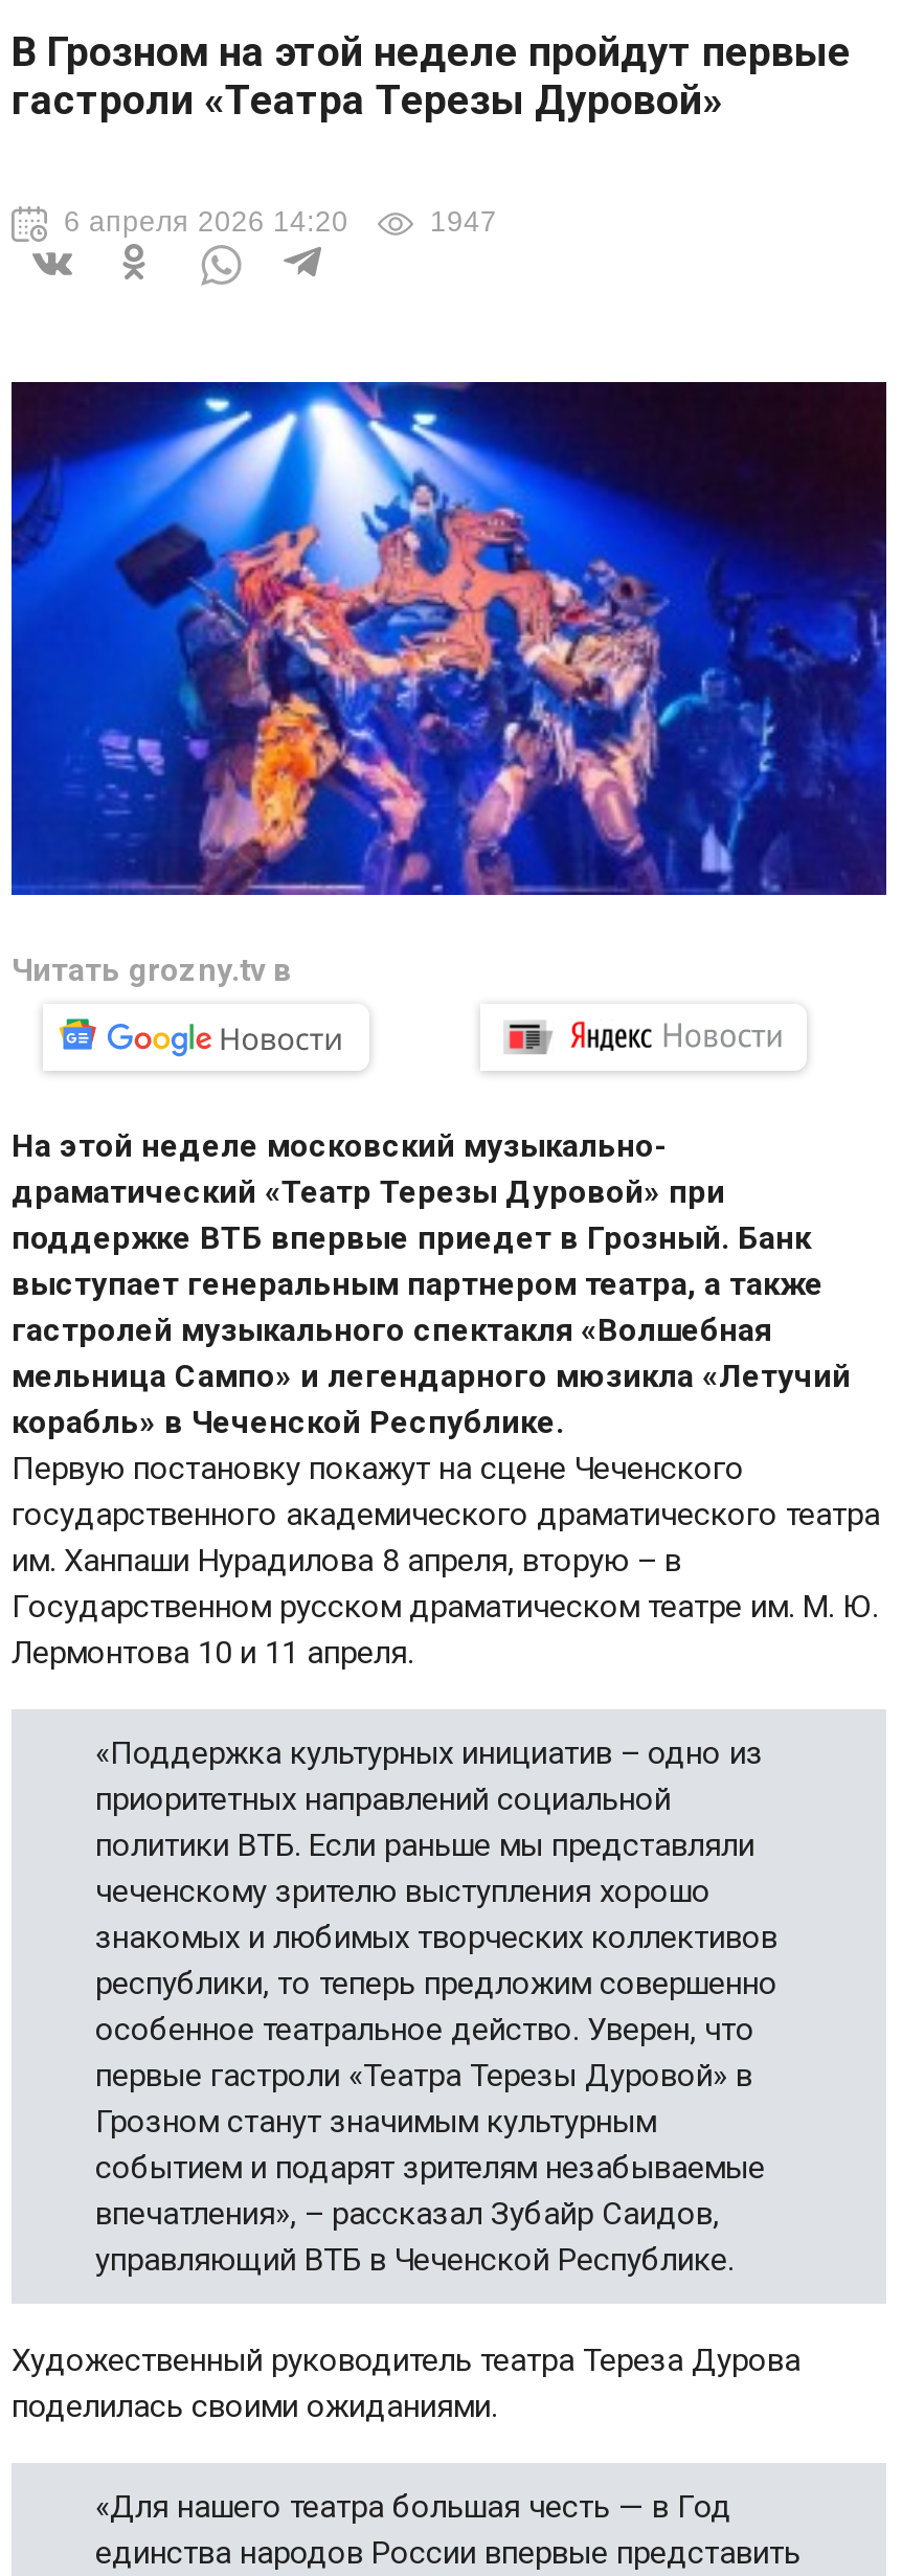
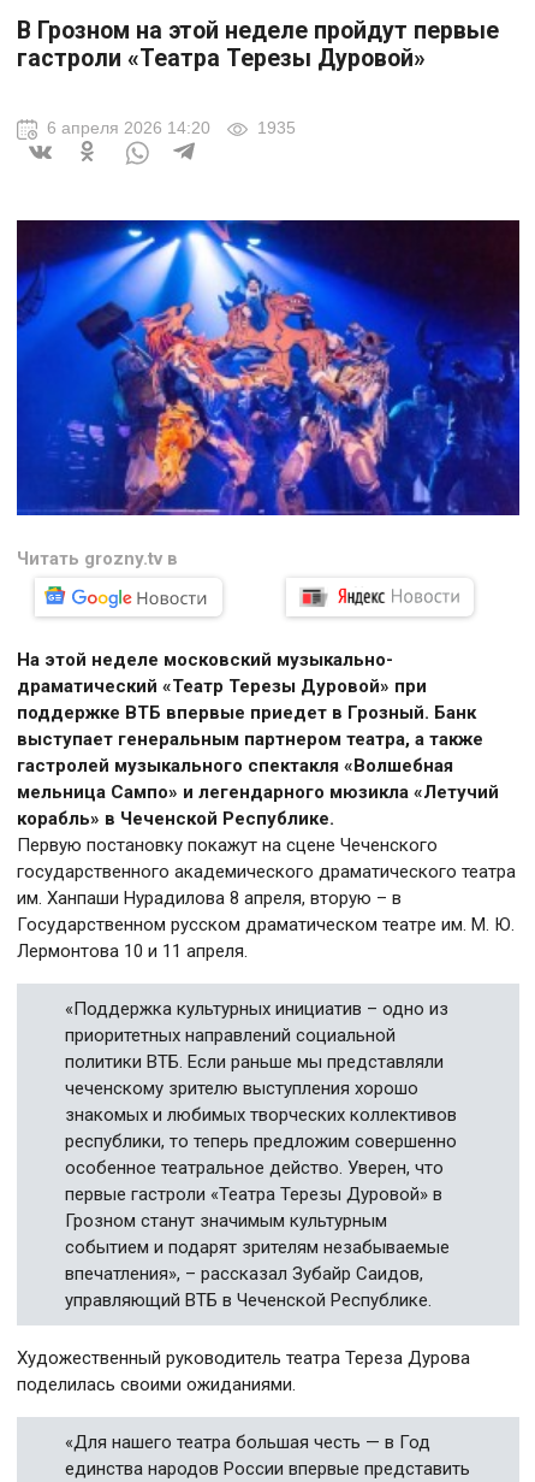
- 1947
+ 1935
